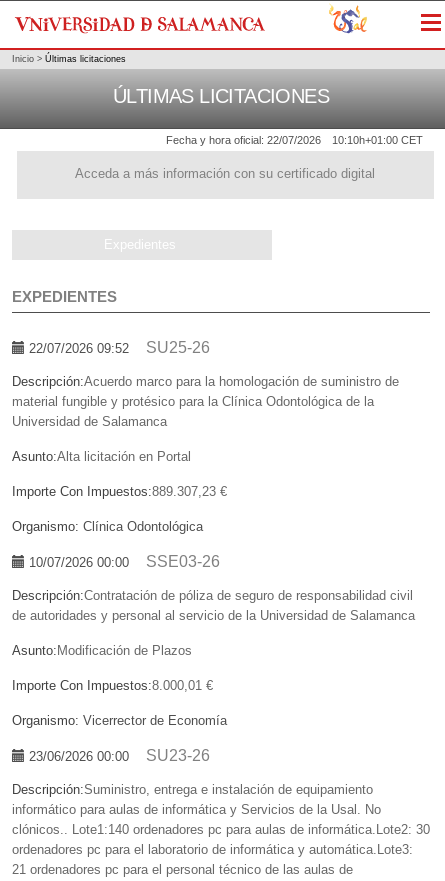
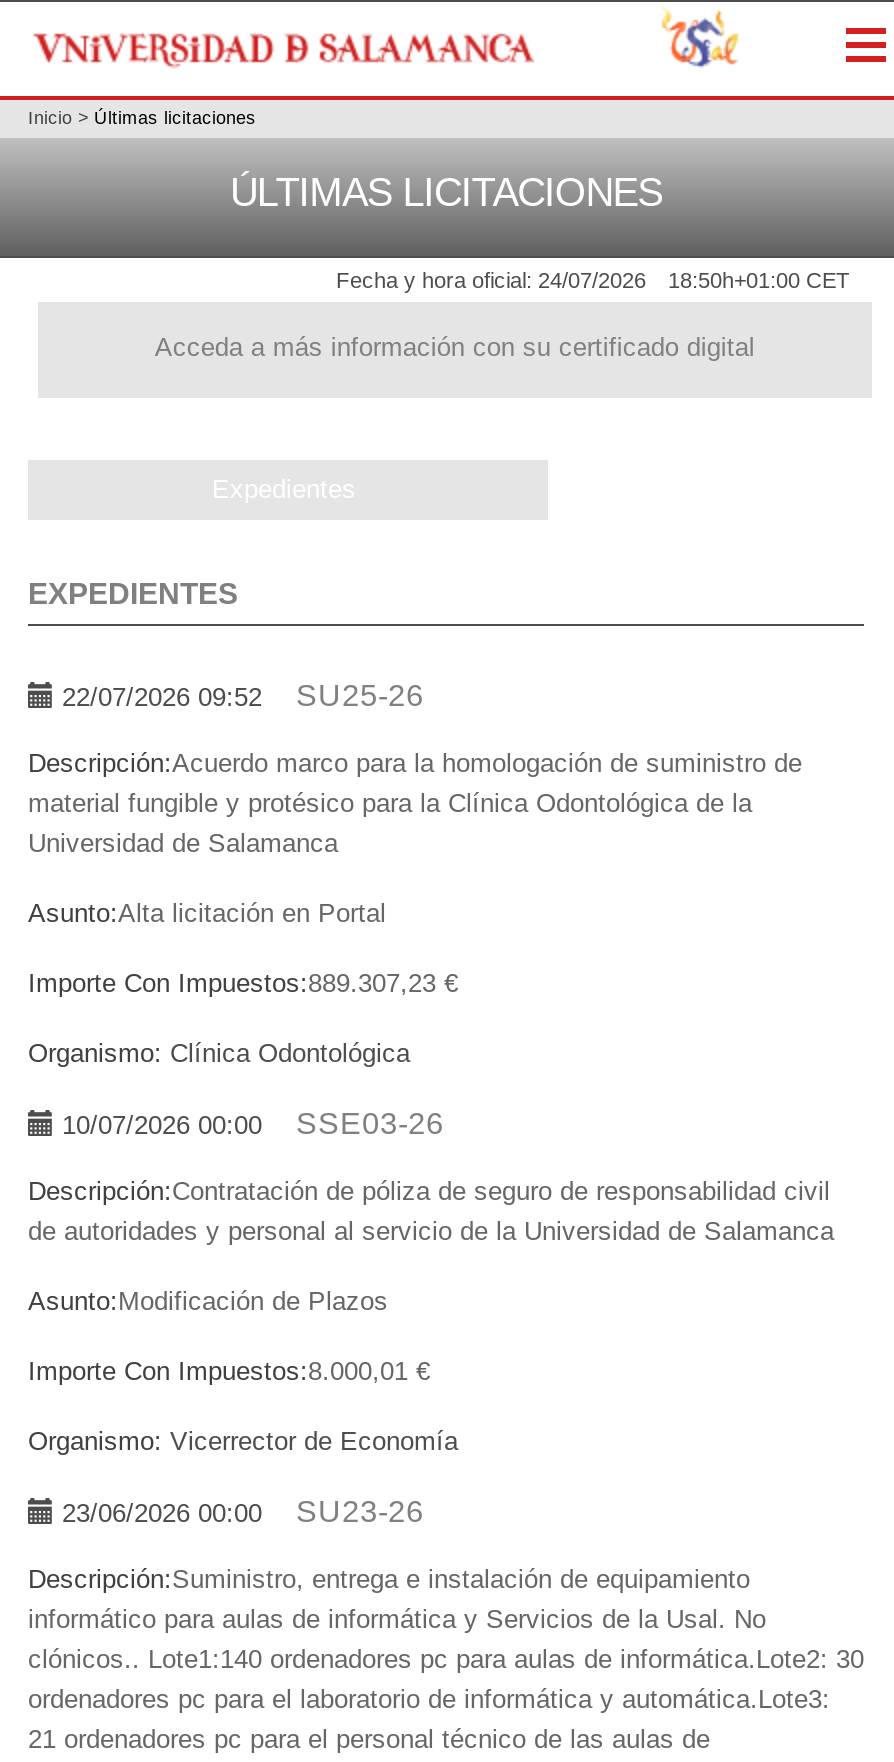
- Fecha y hora oficial: 22/07/2026
+ Fecha y hora oficial: 24/07/2026

- 10:10h+01:00 CET
+ 18:50h+01:00 CET
